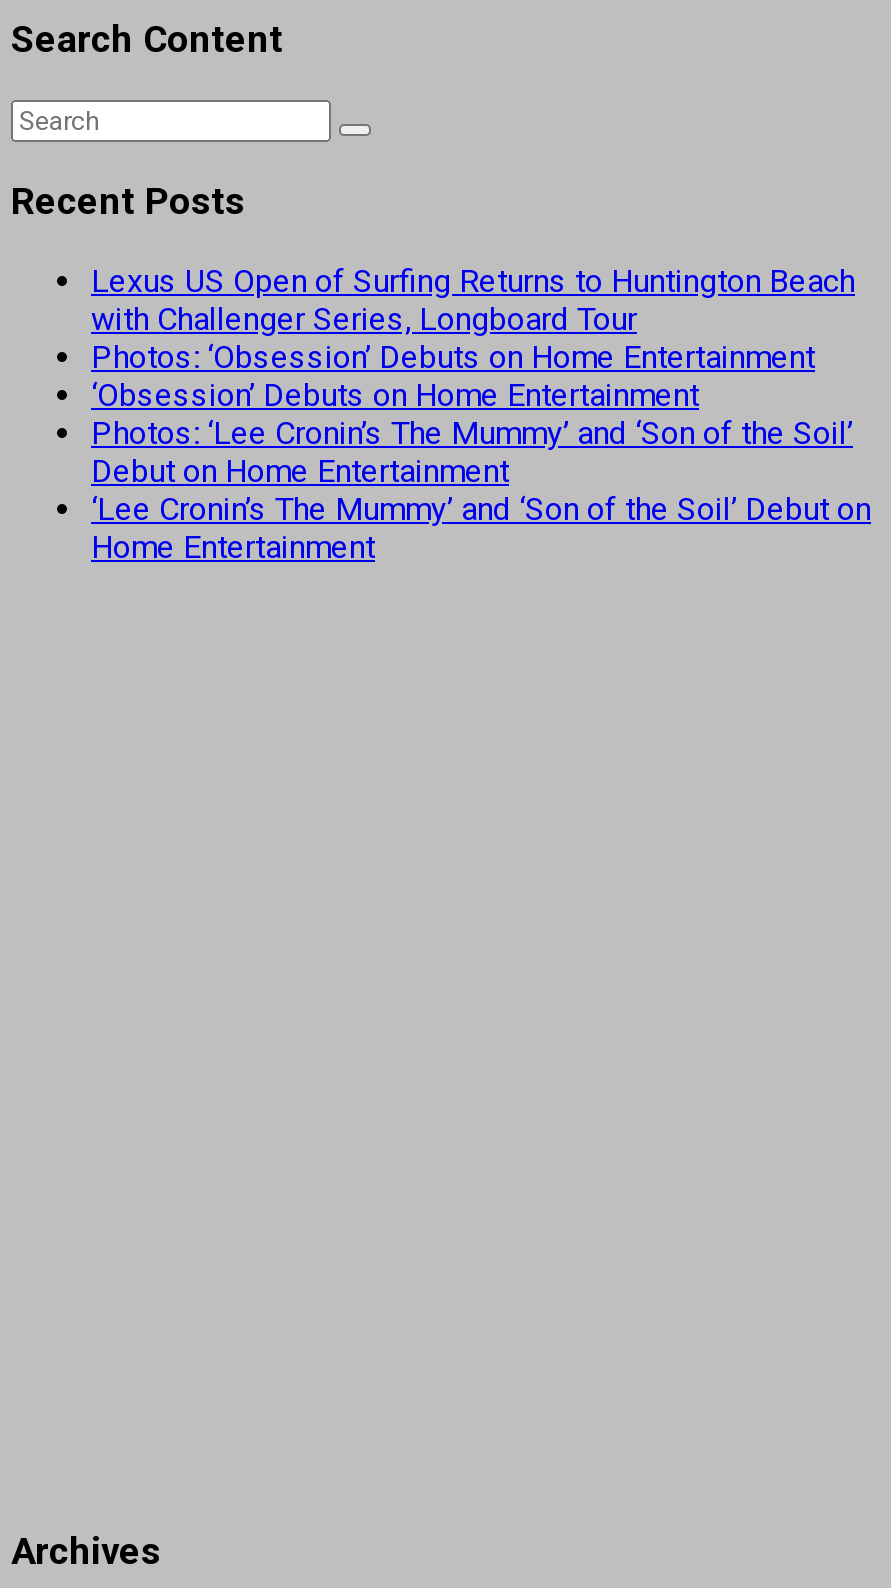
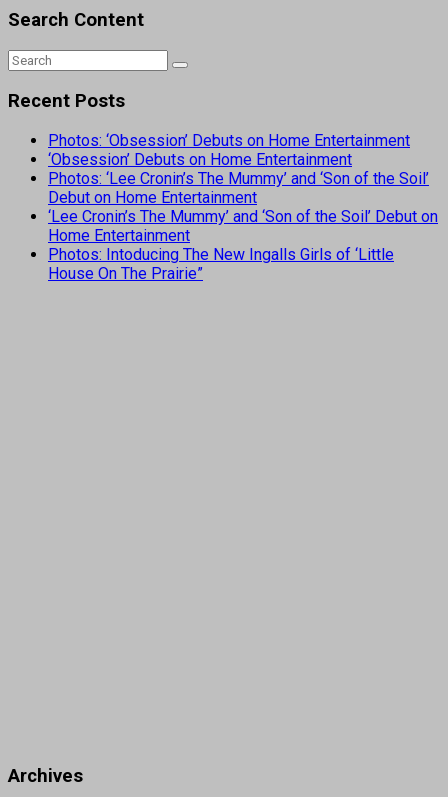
- Lexus US Open of Surfing Returns to Huntington Beach
- with Challenger Series, Longboard Tour

moved up: Photos: ‘Obsession’ Debuts on Home Entertainment | ‘Obsession’ Debuts on Home Entertainment | Photos: ‘Lee Cronin’s The Mummy’ and ‘Son of the Soil’ | Debut on Home Entertainment | ‘Lee Cronin’s The Mummy’ and ‘Son of the Soil’ Debut on | Home Entertainment

+ Photos: Intoducing The New Ingalls Girls of ‘Little
+ House On The Prairie”
